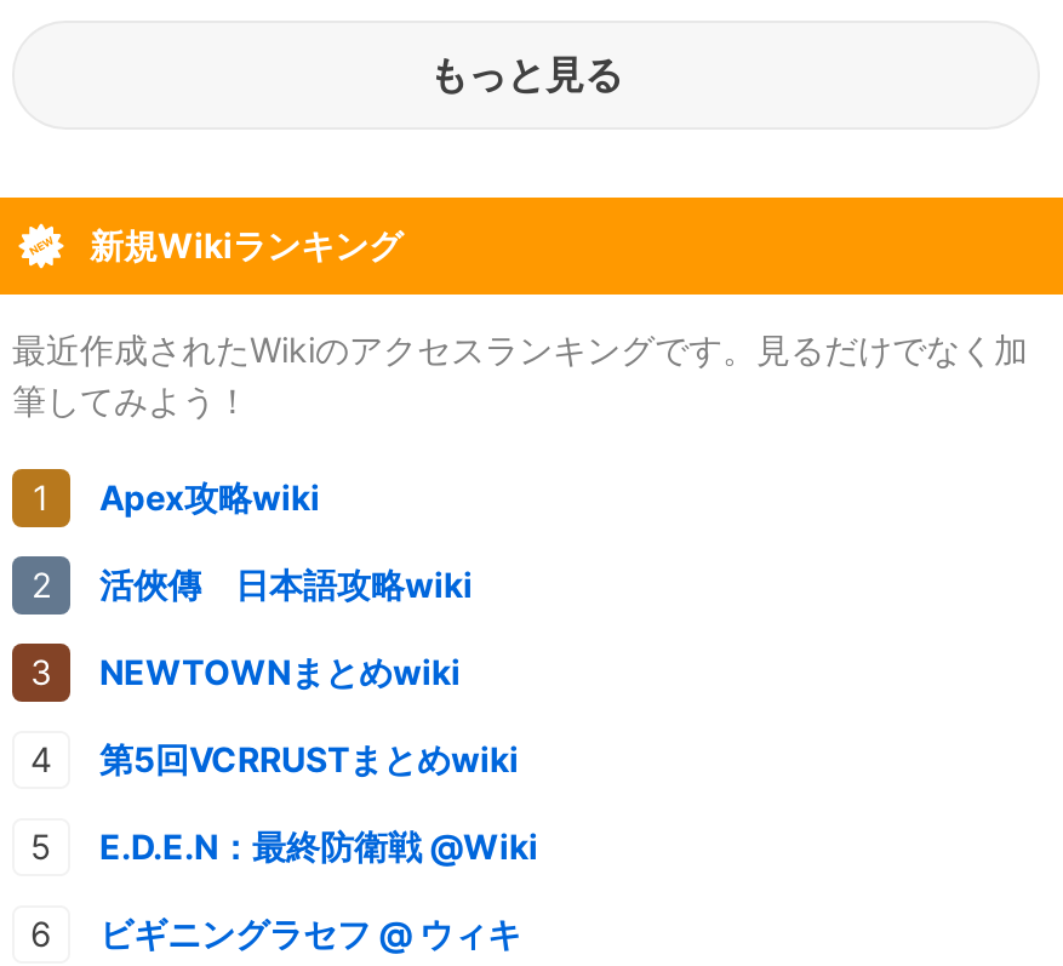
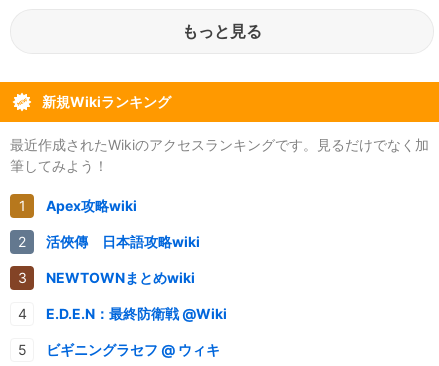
- 第5回VCRRUSTまとめwiki
